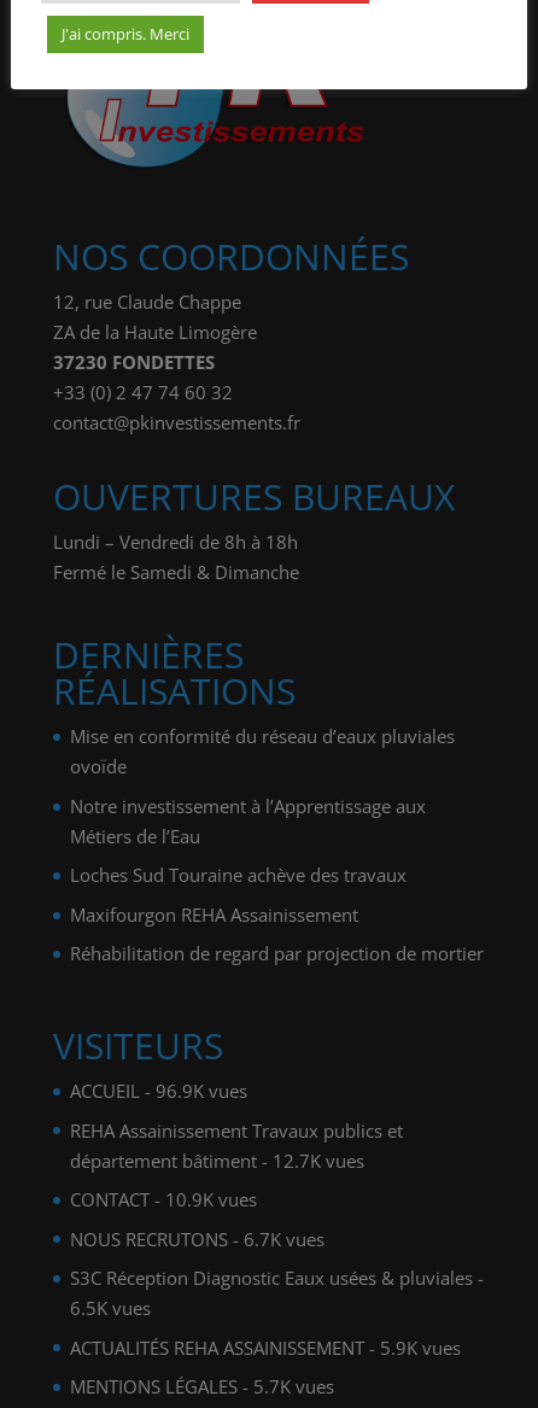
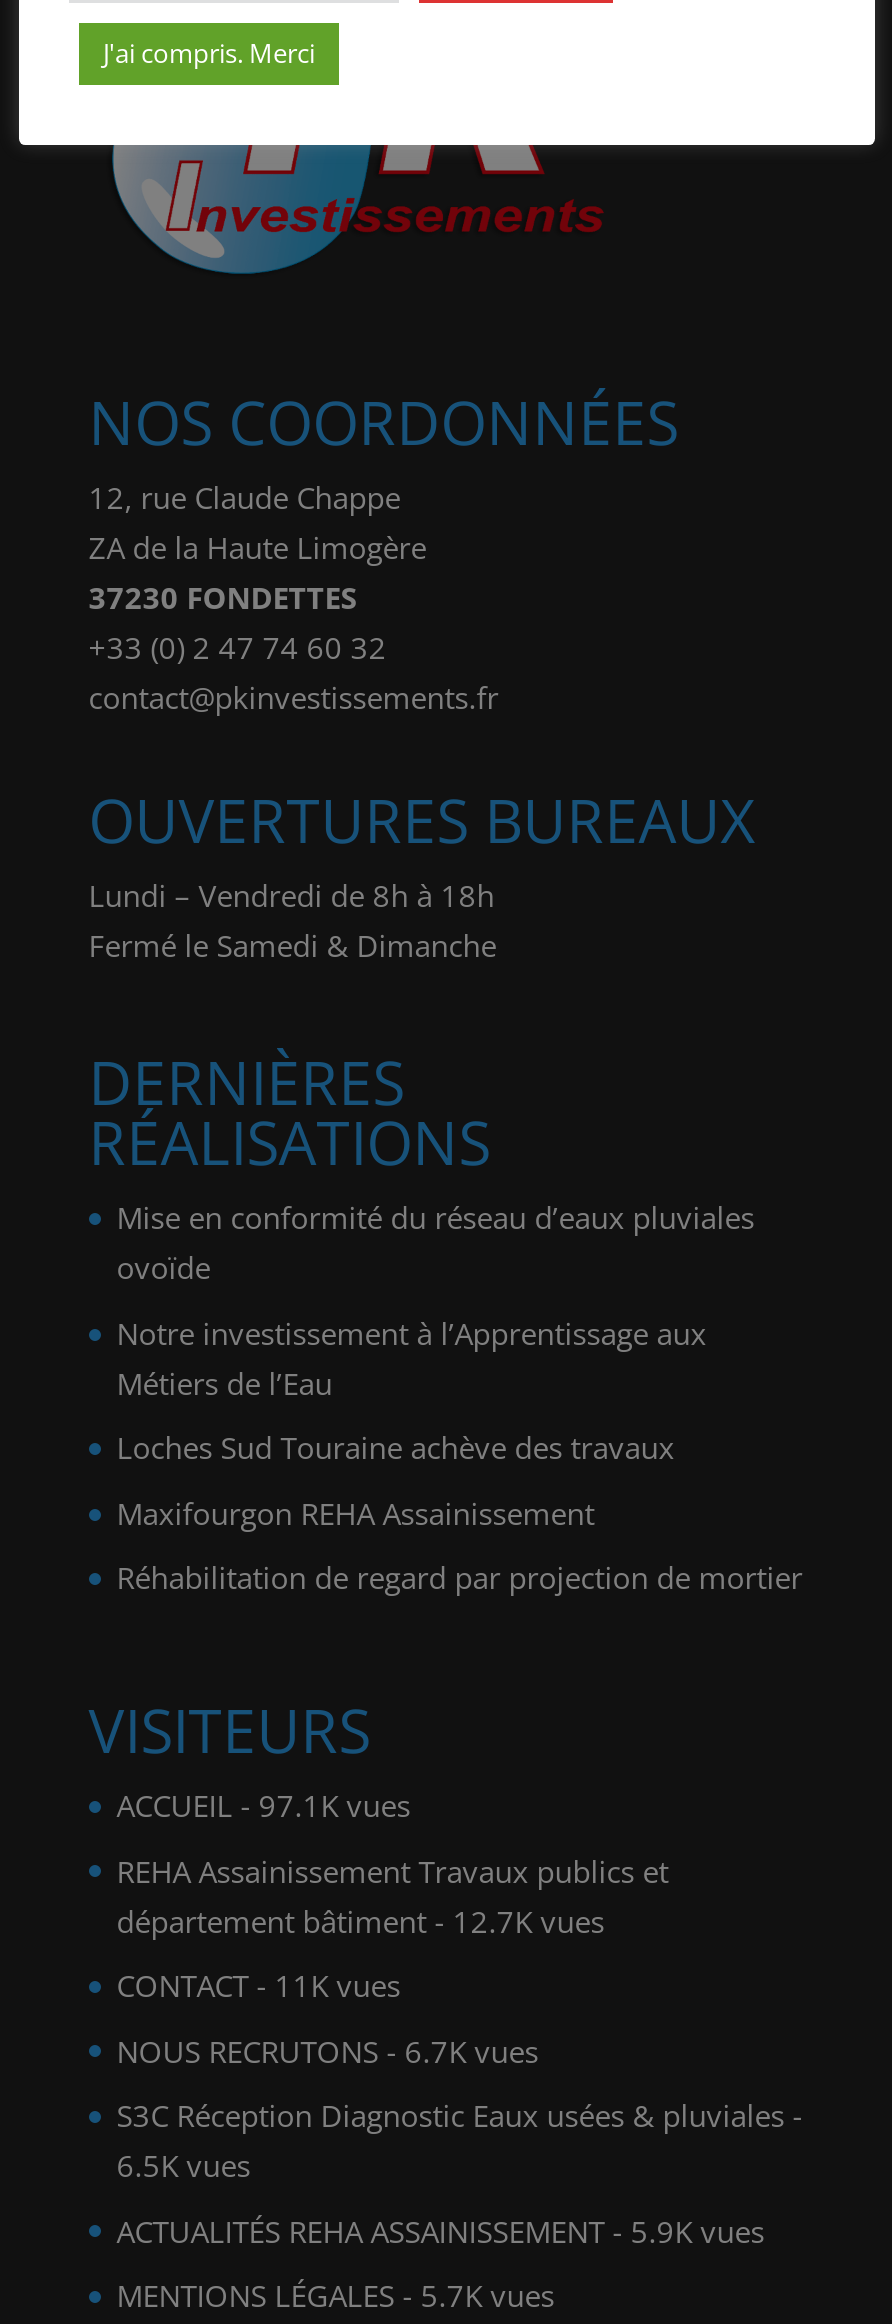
- ACCUEIL - 96.9K vues
+ ACCUEIL - 97.1K vues

- CONTACT - 10.9K vues
+ CONTACT - 11K vues
